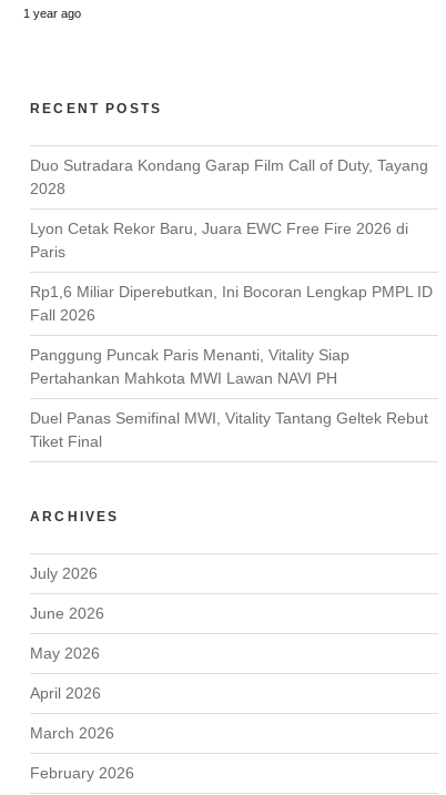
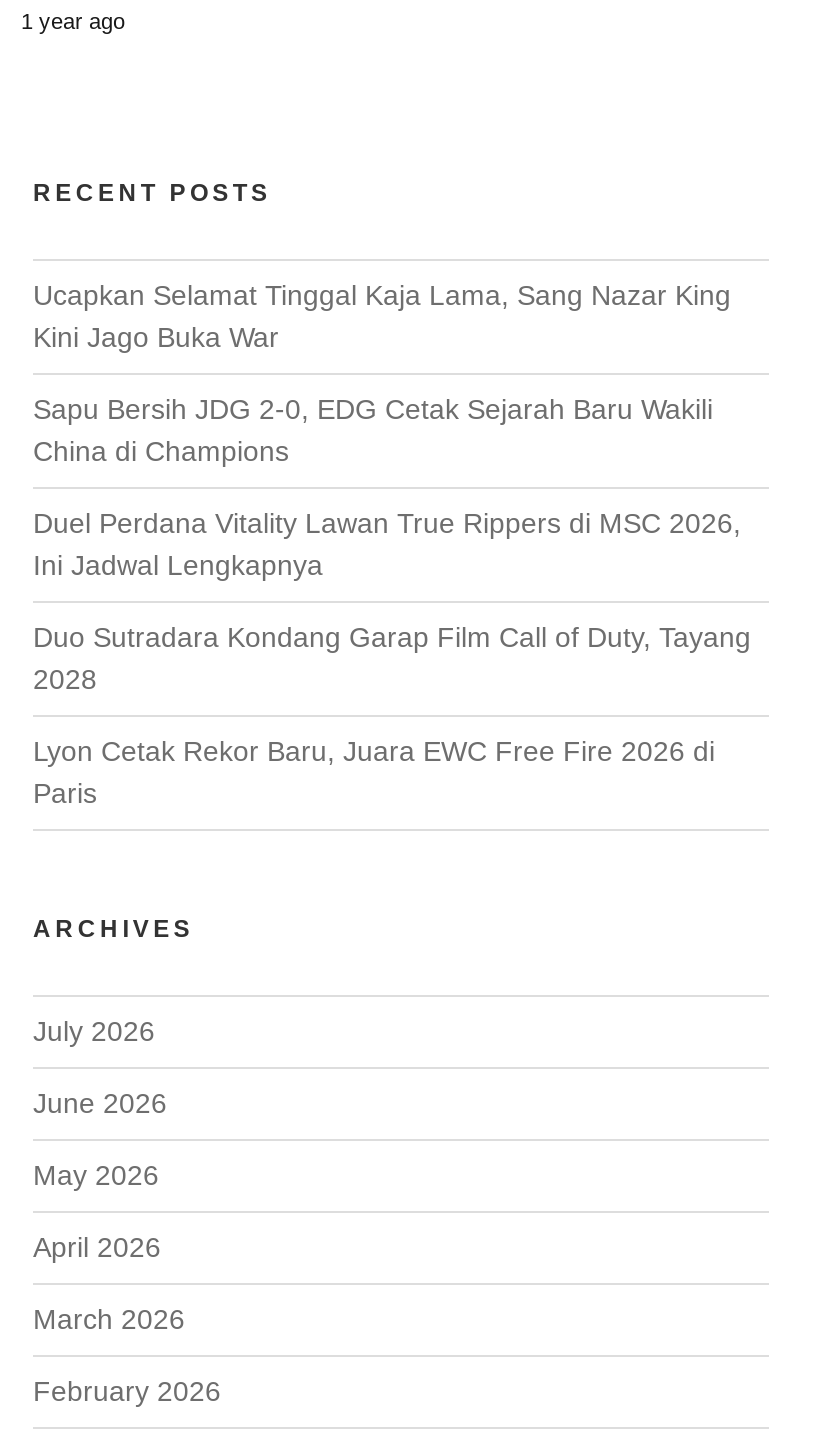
+ Ucapkan Selamat Tinggal Kaja Lama, Sang Nazar King
+ Kini Jago Buka War
+ Sapu Bersih JDG 2-0, EDG Cetak Sejarah Baru Wakili
+ China di Champions
+ Duel Perdana Vitality Lawan True Rippers di MSC 2026,
+ Ini Jadwal Lengkapnya

moved down: Duo Sutradara Kondang Garap Film Call of Duty, Tayang | 2028 | Lyon Cetak Rekor Baru, Juara EWC Free Fire 2026 di | Paris

- Rp1,6 Miliar Diperebutkan, Ini Bocoran Lengkap PMPL ID
- Fall 2026
- Panggung Puncak Paris Menanti, Vitality Siap
- Pertahankan Mahkota MWI Lawan NAVI PH
- Duel Panas Semifinal MWI, Vitality Tantang Geltek Rebut
- Tiket Final
